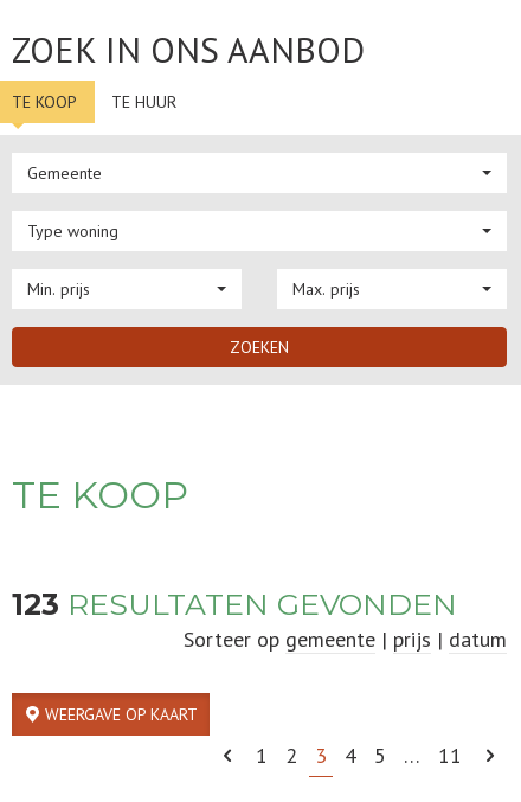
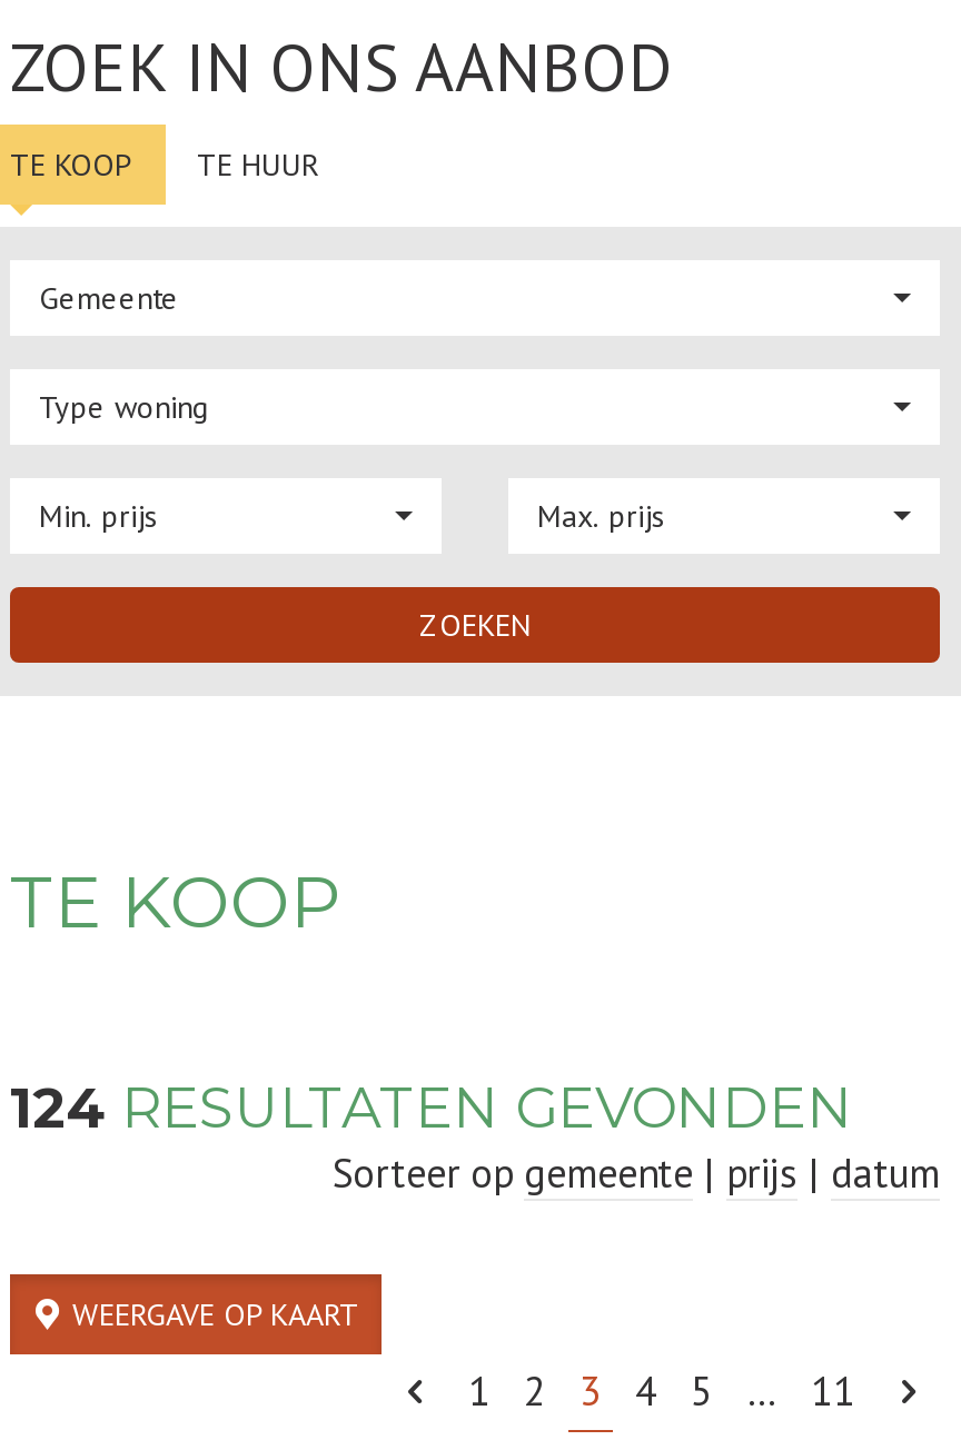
- 123 RESULTATEN GEVONDEN
+ 124 RESULTATEN GEVONDEN
